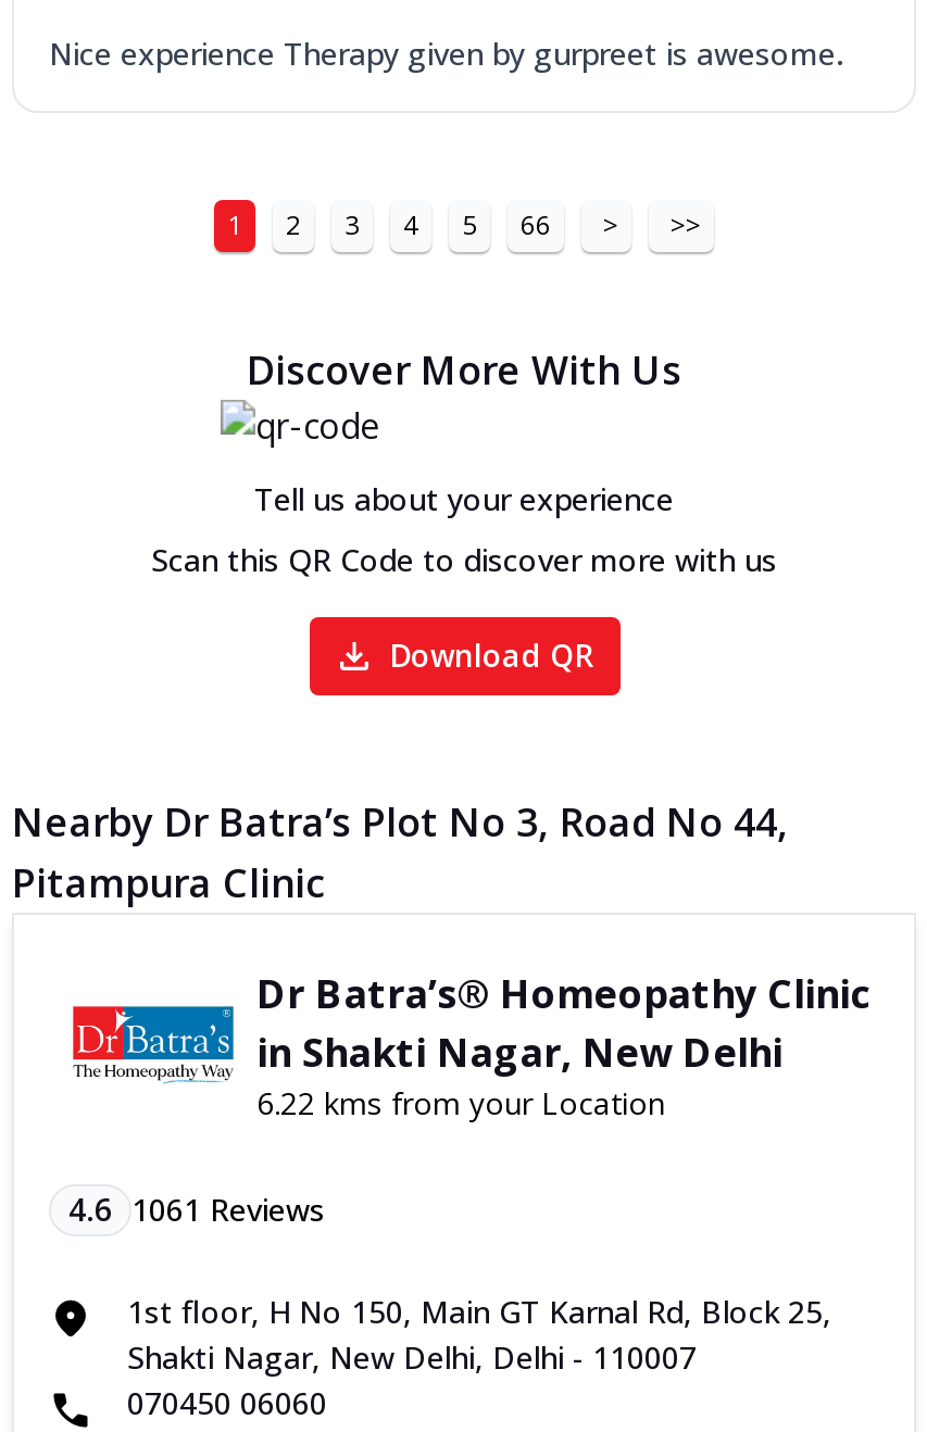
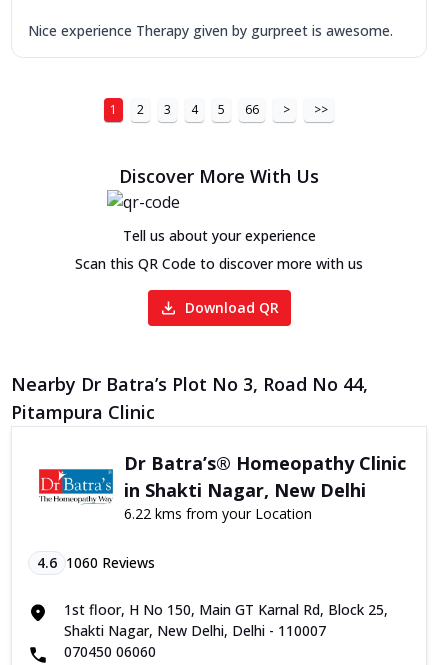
- 4.6 1061 Reviews
+ 4.6 1060 Reviews
